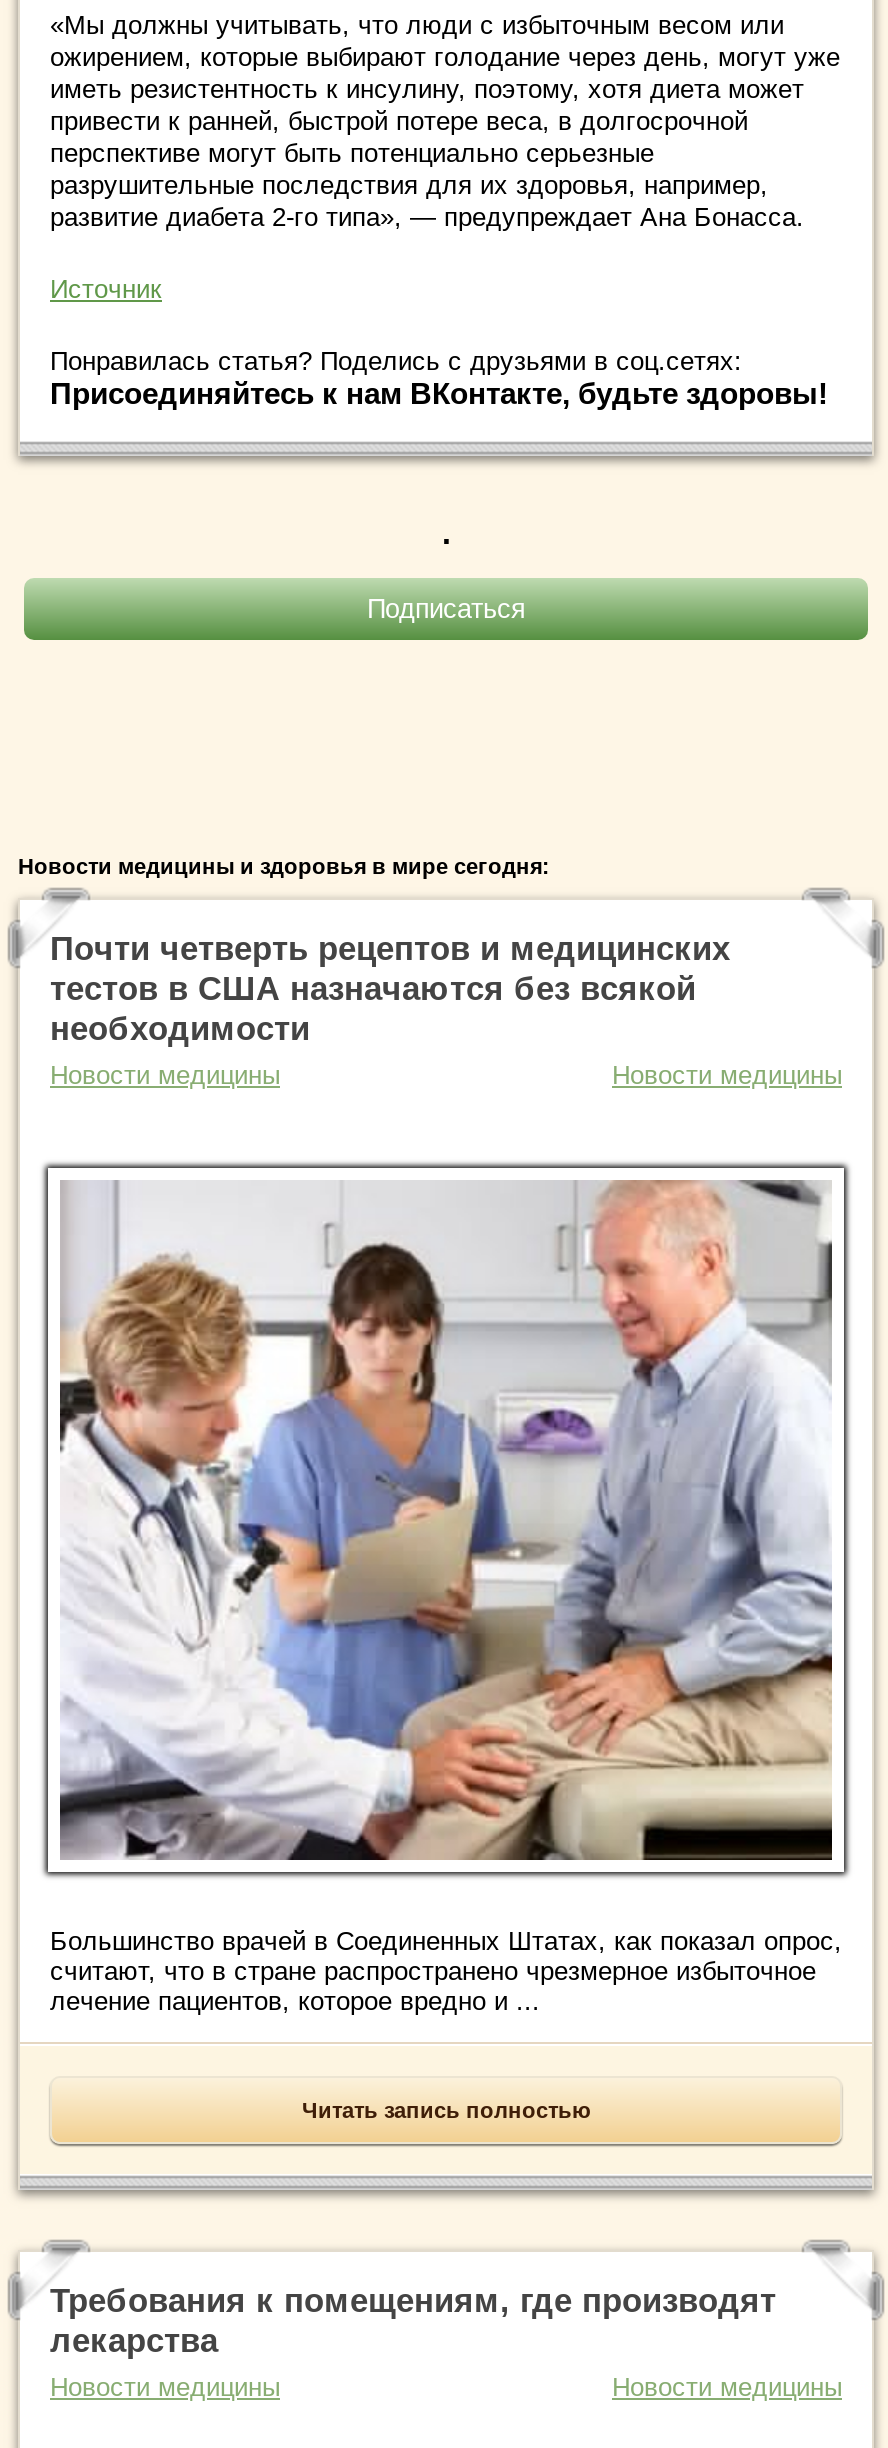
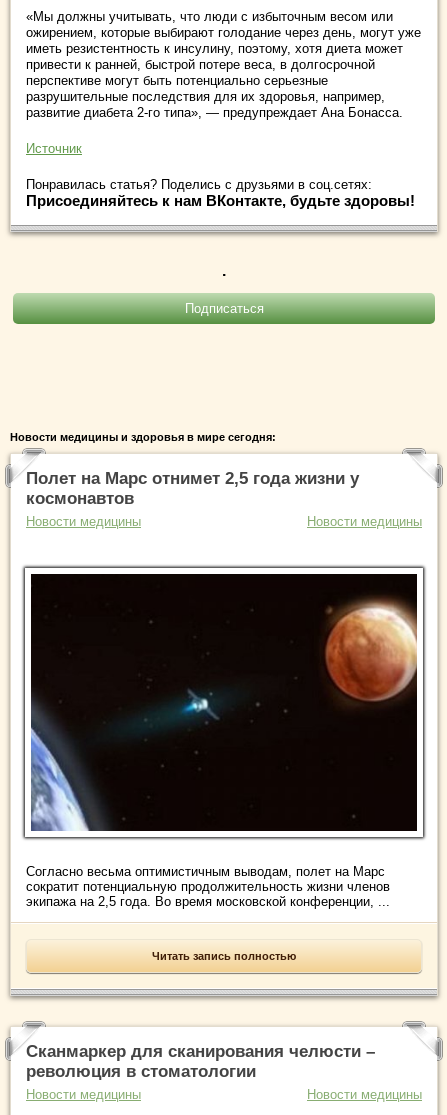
- Почти четверть рецептов и медицинских
- тестов в США назначаются без всякой
- необходимости
+ Полет на Марс отнимет 2,5 года жизни у
+ космонавтов

- [image]
+ [image]

- Большинство врачей в Соединенных Штатах, как показал опрос,
- считают, что в стране распространено чрезмерное избыточное
- лечение пациентов, которое вредно и ...
+ Согласно весьма оптимистичным выводам, полет на Марс
+ сократит потенциальную продолжительность жизни членов
+ экипажа на 2,5 года. Во время московской конференции, ...

- Требования к помещениям, где производят
- лекарства
+ Сканмаркер для сканирования челюсти –
+ революция в стоматологии
